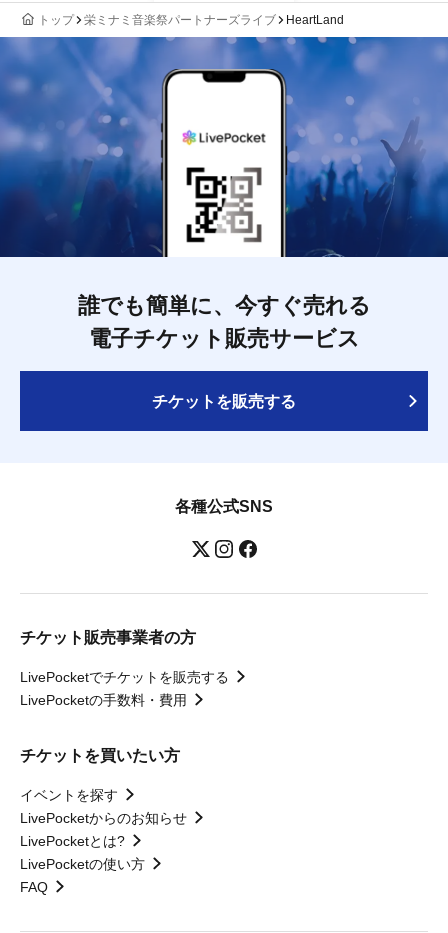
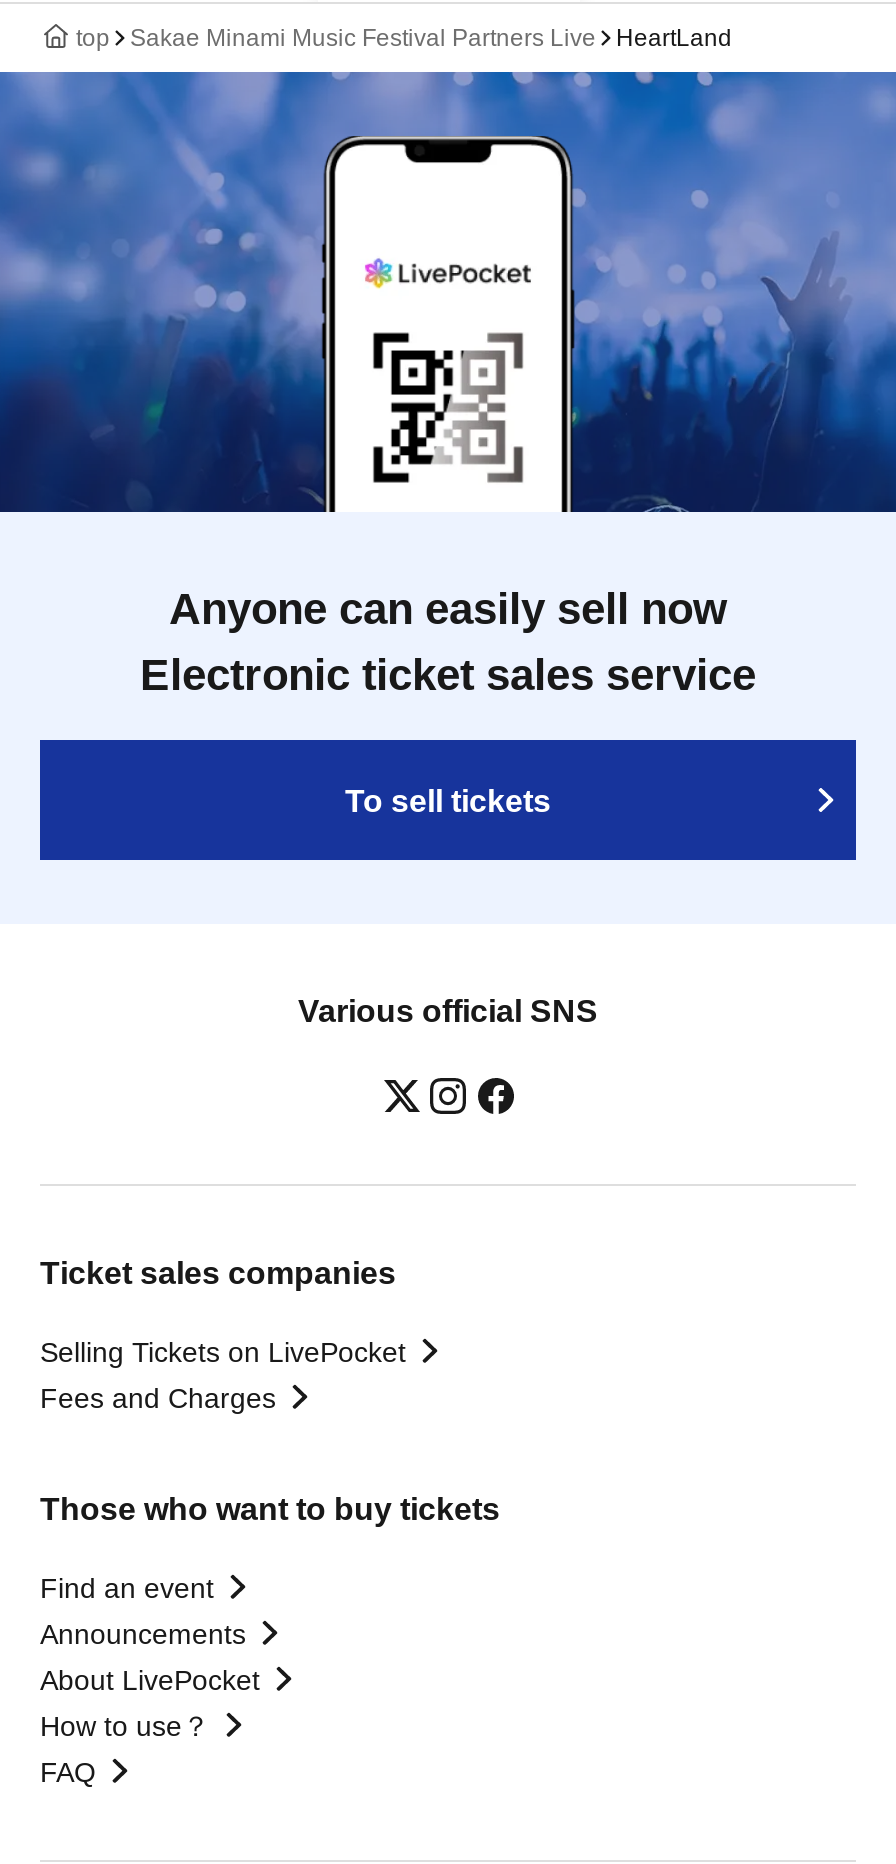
- トップ
- 栄ミナミ音楽祭パートナーズライブ
+ top
+ Sakae Minami Music Festival Partners Live

- 誰でも簡単に、今すぐ売れる
- 電子チケット販売サービス
+ Anyone can easily sell now
+ Electronic ticket sales service

- チケットを販売する
+ To sell tickets

- 各種公式SNS
+ Various official SNS

- チケット販売事業者の方
+ Ticket sales companies

- LivePocketでチケットを販売する
- LivePocketの手数料・費用
+ Selling Tickets on LivePocket
+ Fees and Charges

- チケットを買いたい方
+ Those who want to buy tickets

- イベントを探す
- LivePocketからのお知らせ
- LivePocketとは?
- LivePocketの使い方
+ Find an event
+ Announcements
+ About LivePocket
+ How to use？
